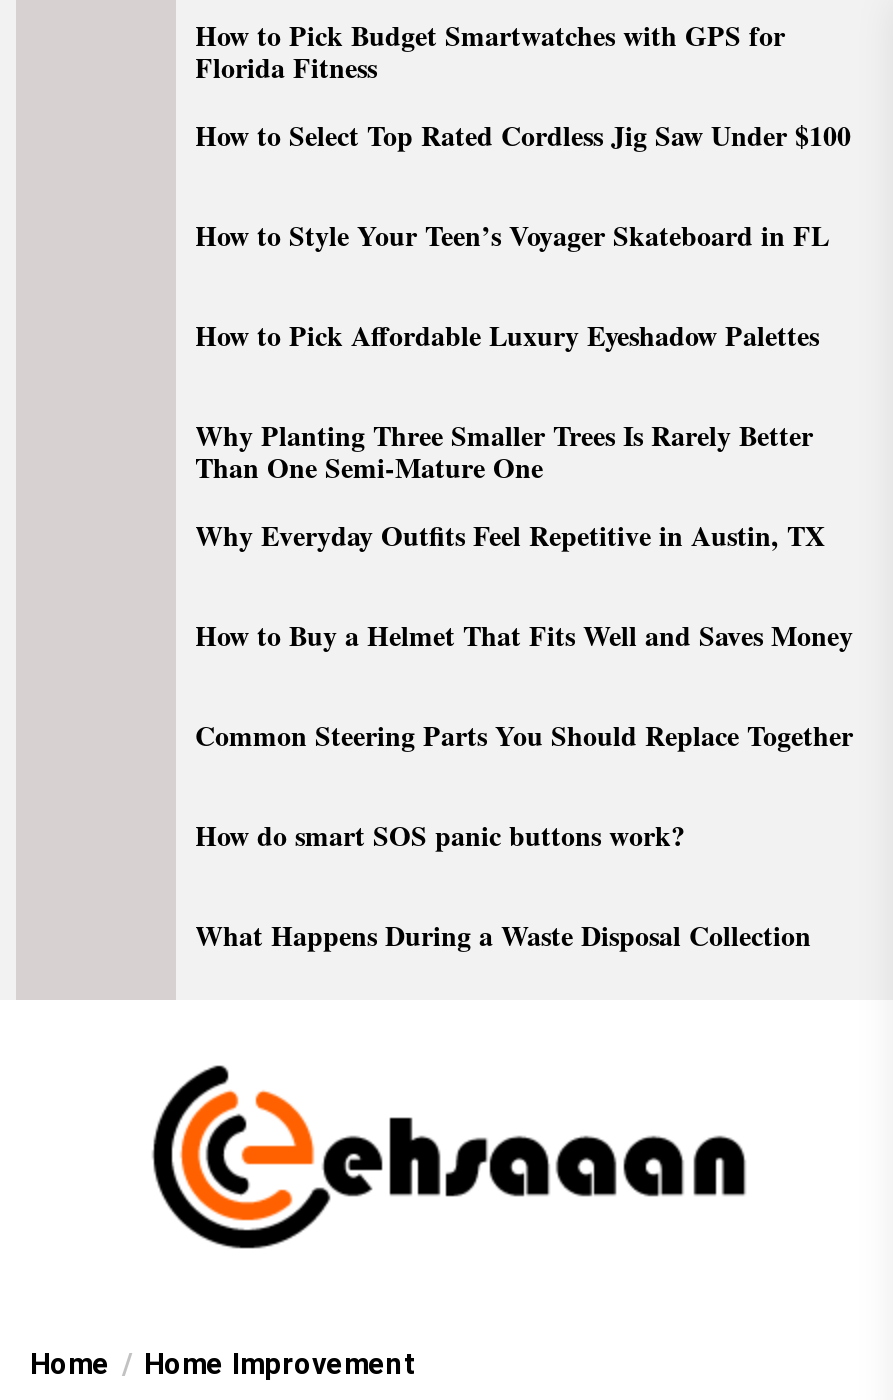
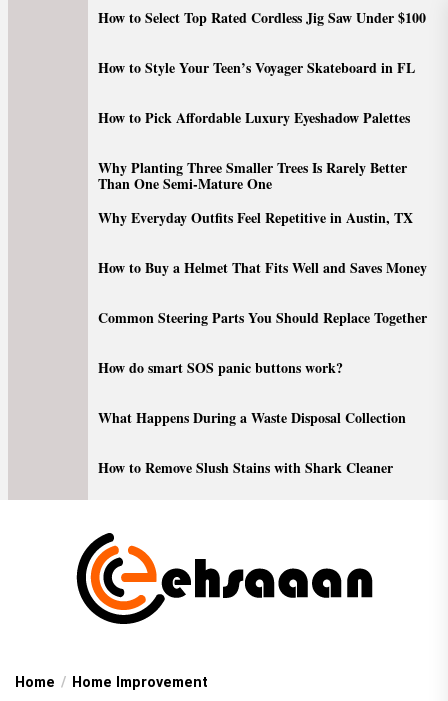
- How to Pick Budget Smartwatches with GPS for
- Florida Fitness

moved up: How to Select Top Rated Cordless Jig Saw Under $100 | How to Style Your Teen’s Voyager Skateboard in FL | How to Pick Affordable Luxury Eyeshadow Palettes | ... | How do smart SOS panic buttons work? | What Happens During a Waste Disposal Collection

+ How to Remove Slush Stains with Shark Cleaner
